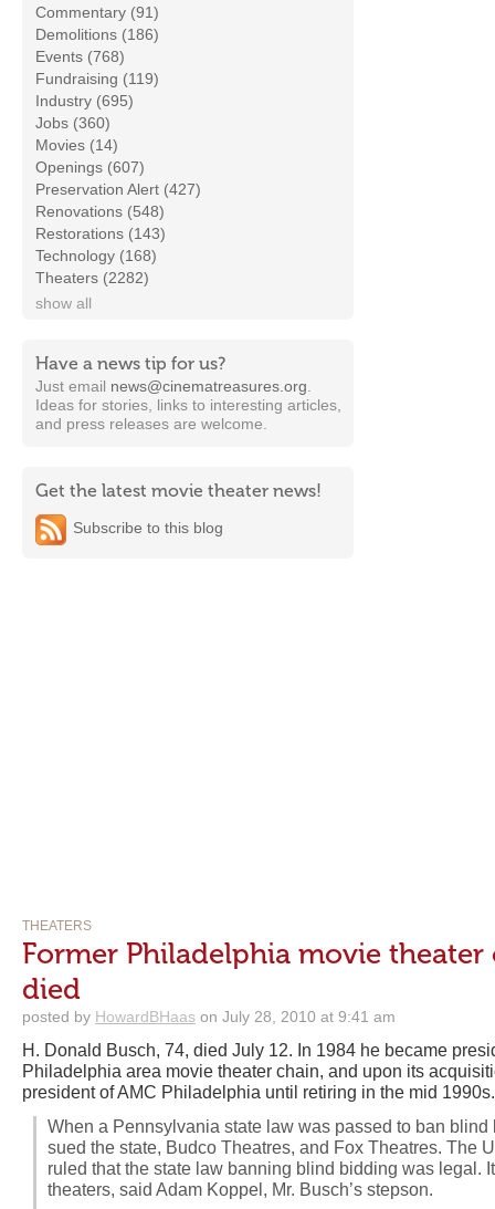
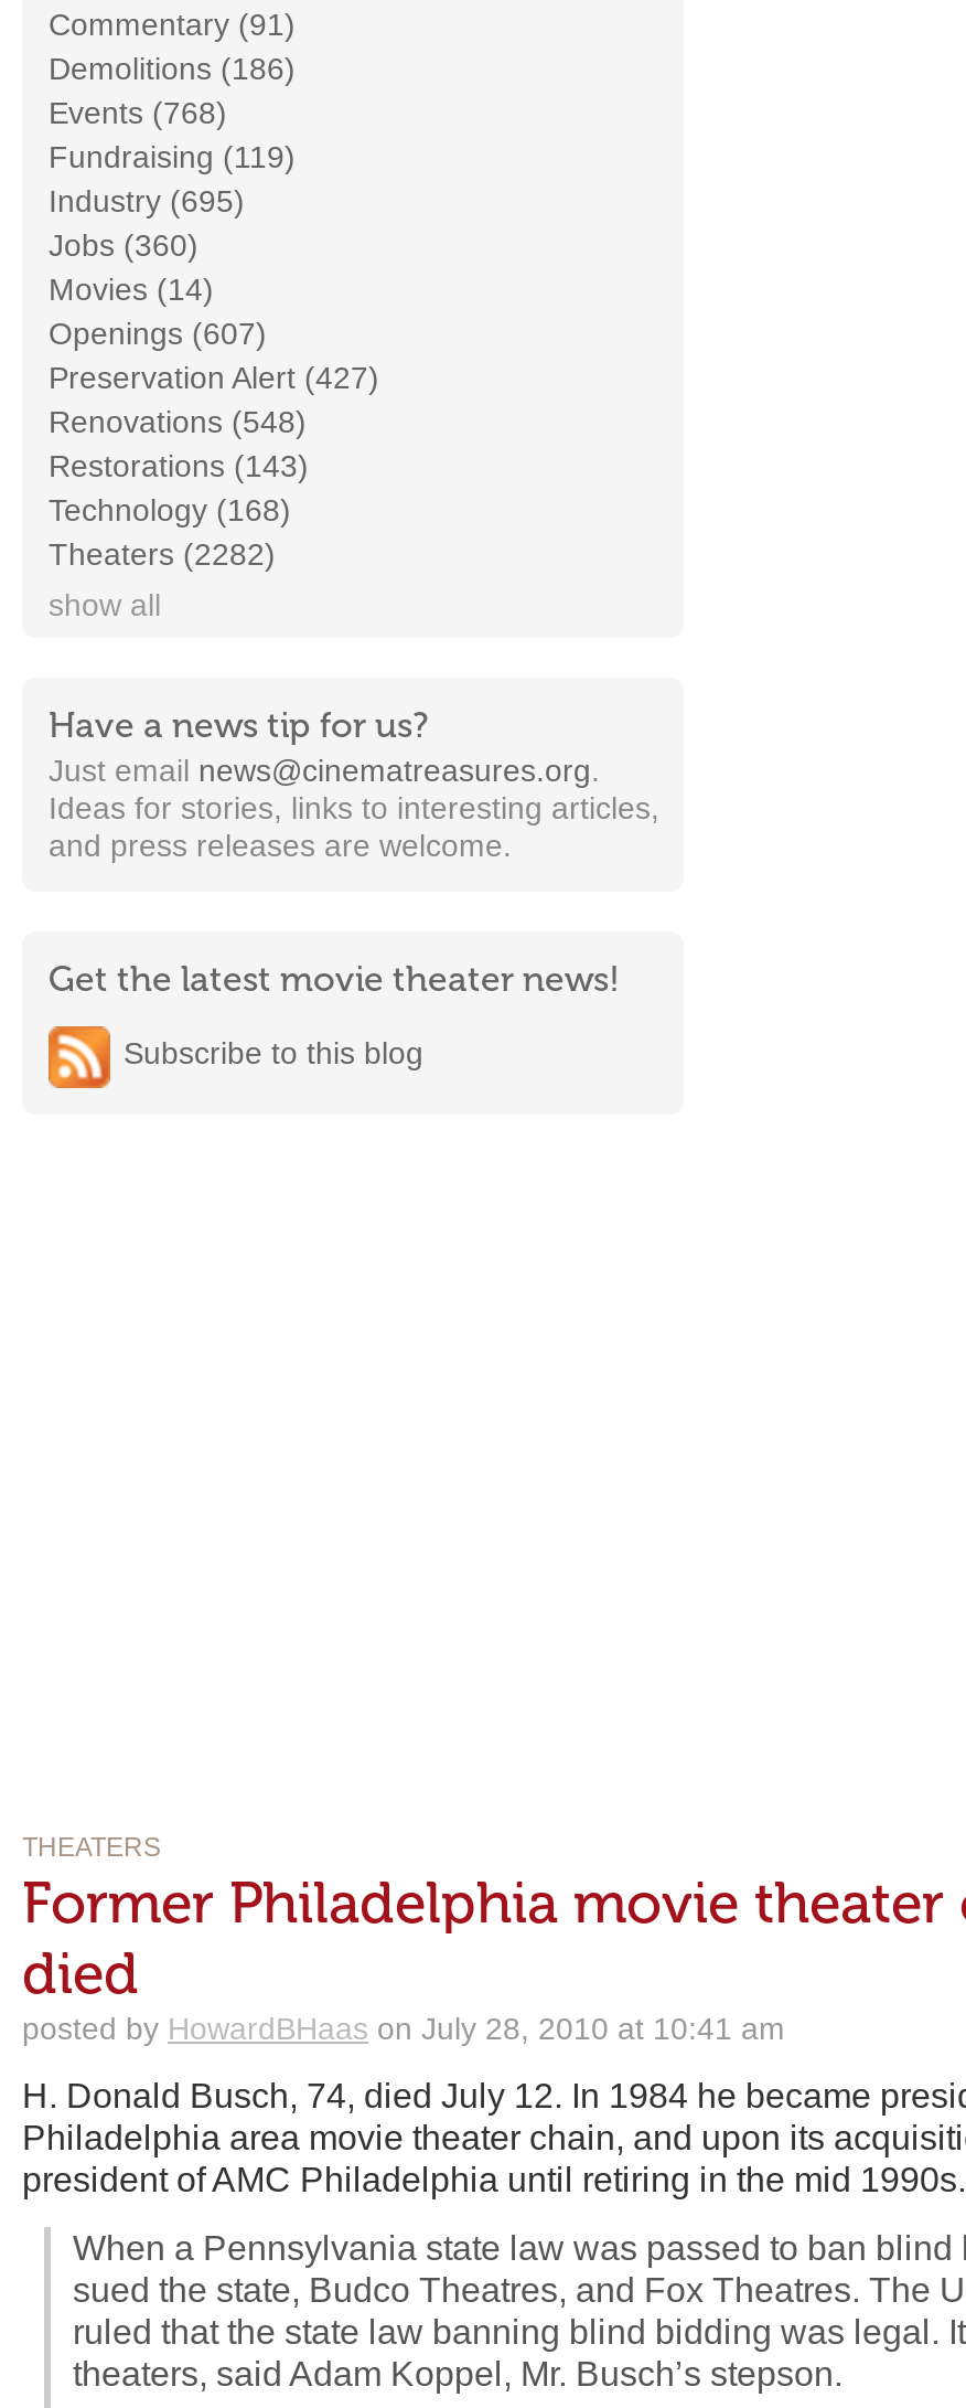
- posted by HowardBHaas on July 28, 2010 at 9:41 am
+ posted by HowardBHaas on July 28, 2010 at 10:41 am
